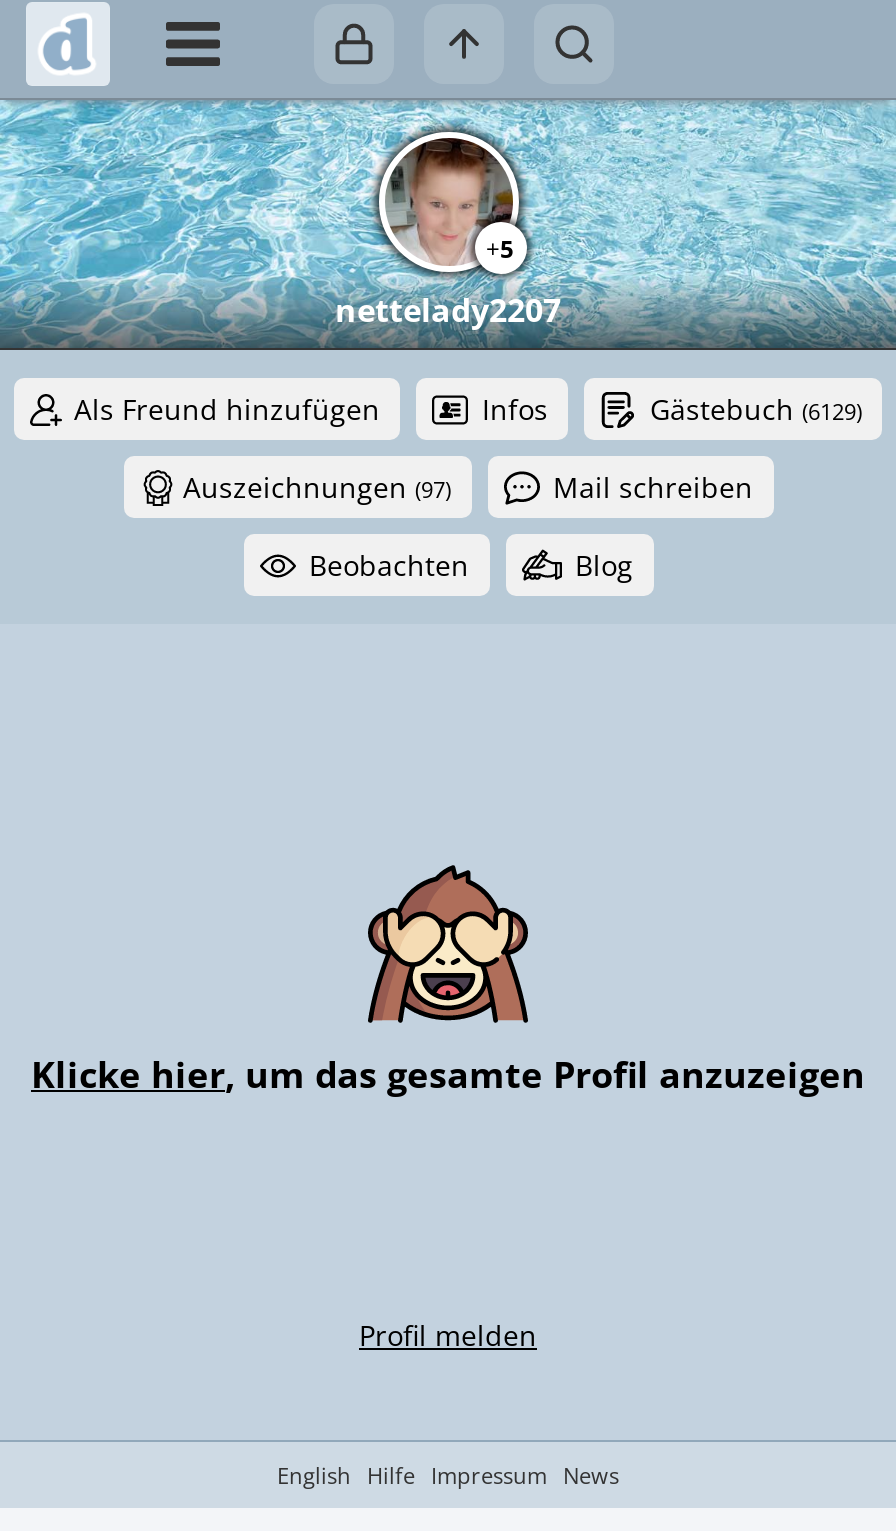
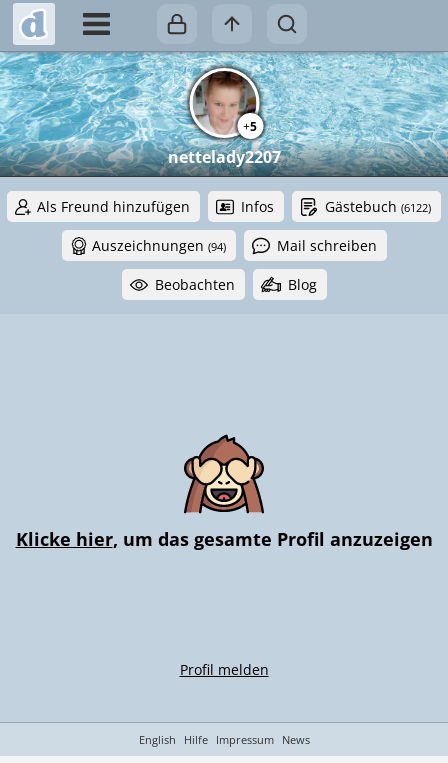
- Gästebuch (6129)
+ Gästebuch (6122)

- Auszeichnungen (97)
+ Auszeichnungen (94)
